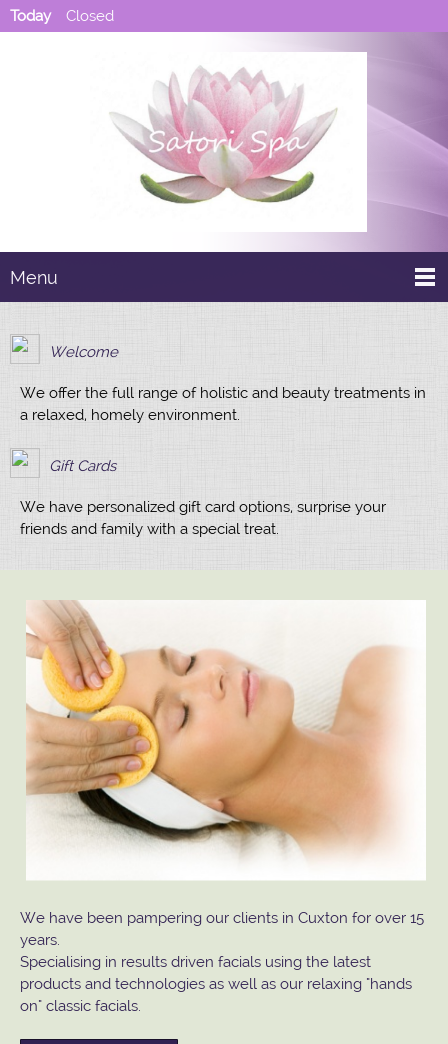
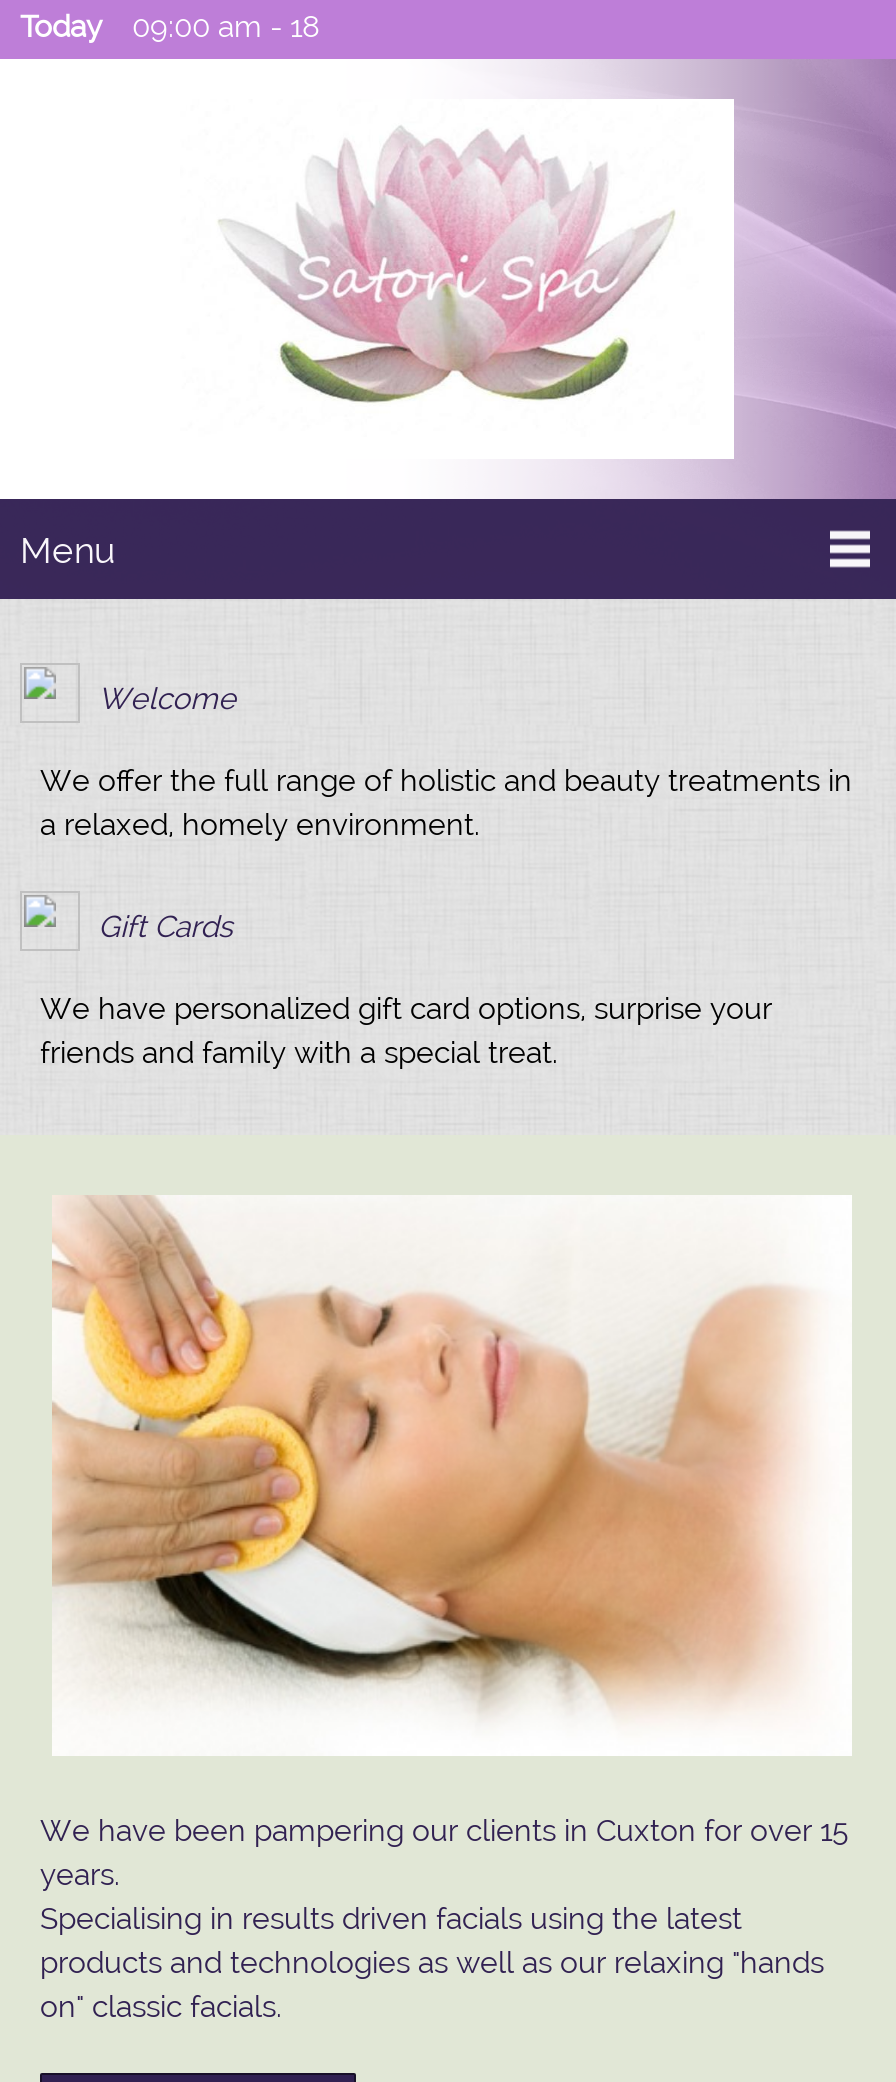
- Closed
+ 09:00 am - 18
